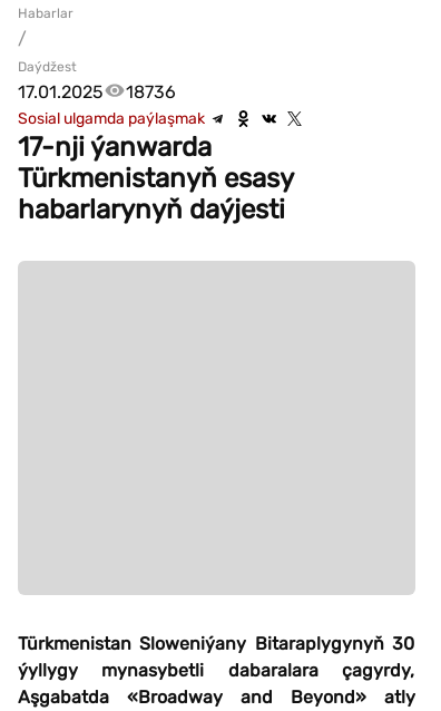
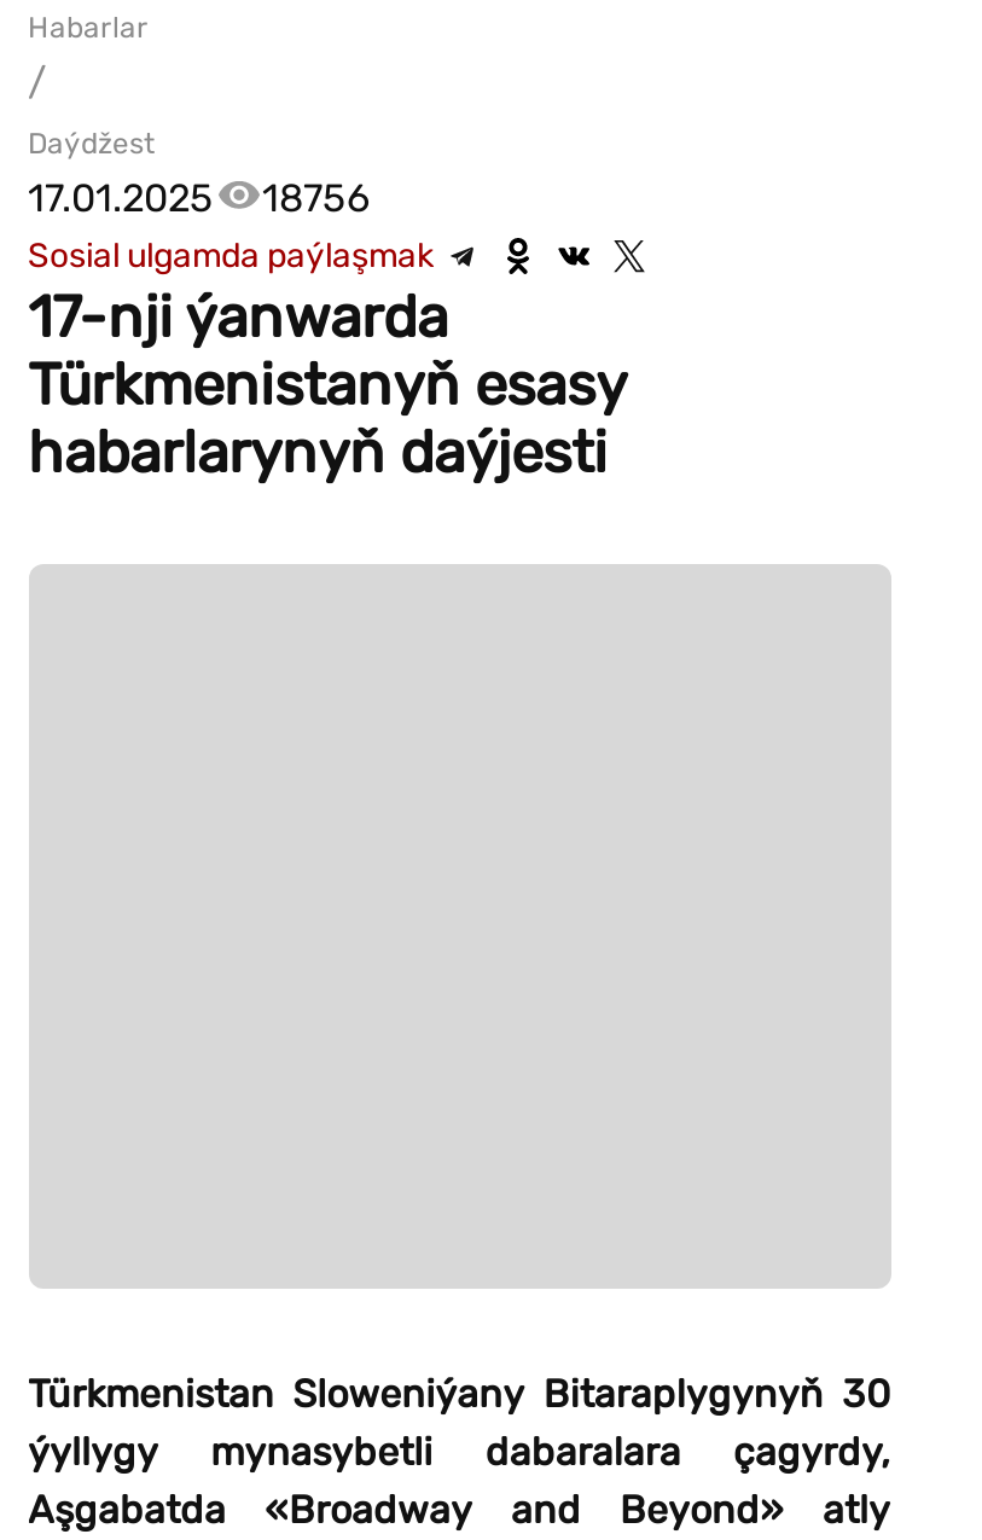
- 17.01.2025 18736
+ 17.01.2025 18756
